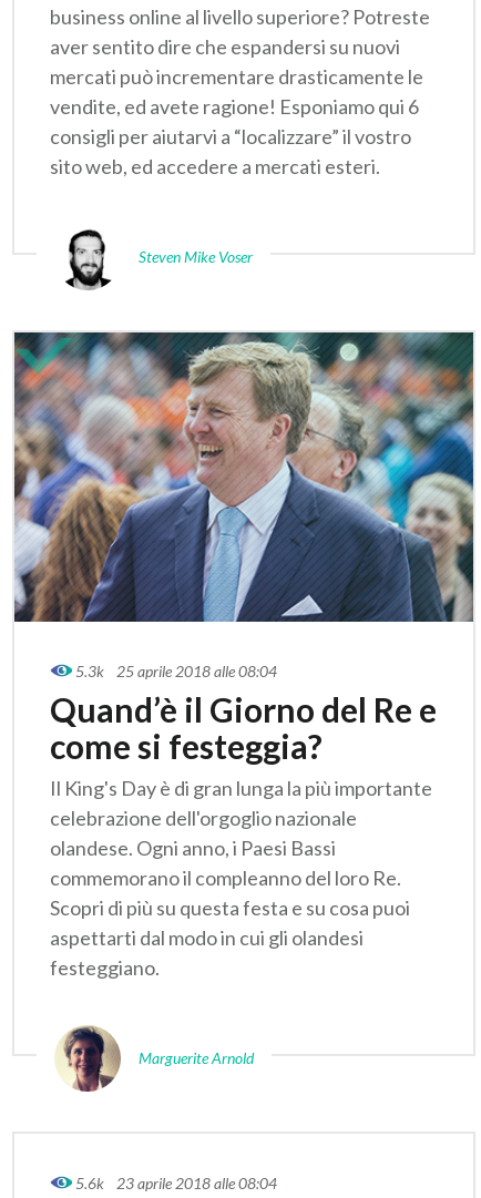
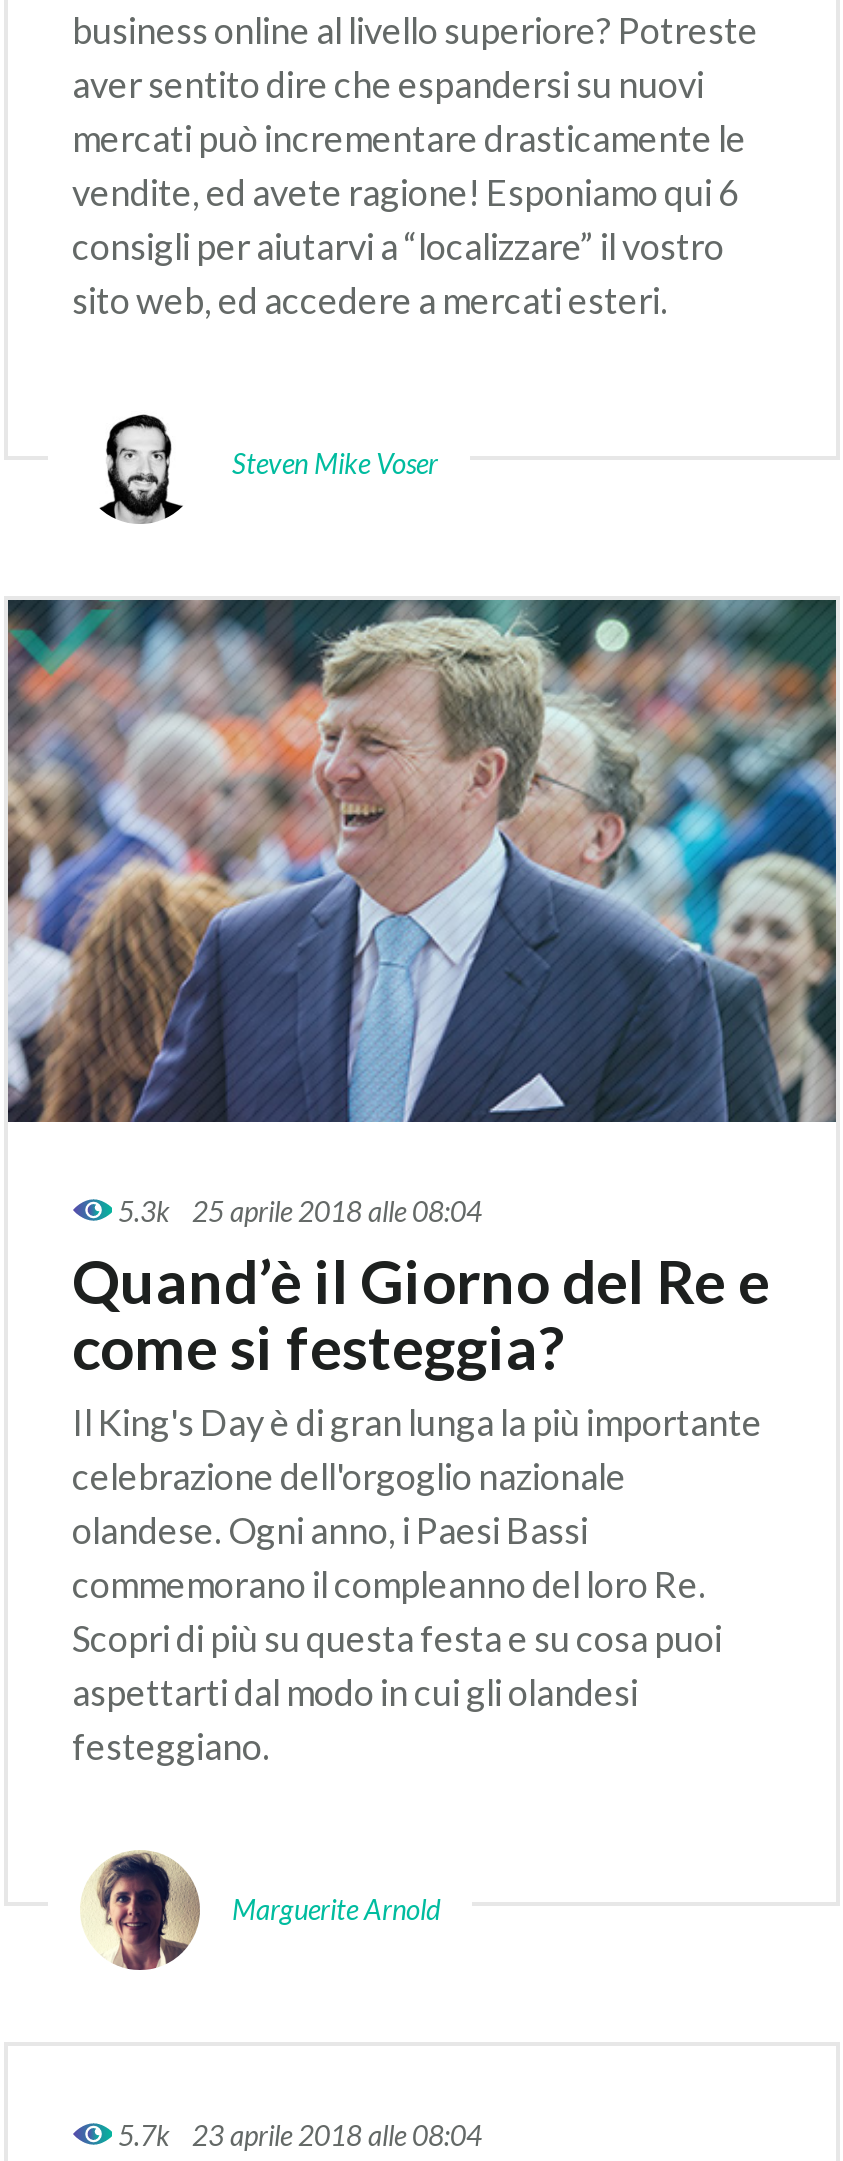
- 5.6k 23 aprile 2018 alle 08:04
+ 5.7k 23 aprile 2018 alle 08:04
